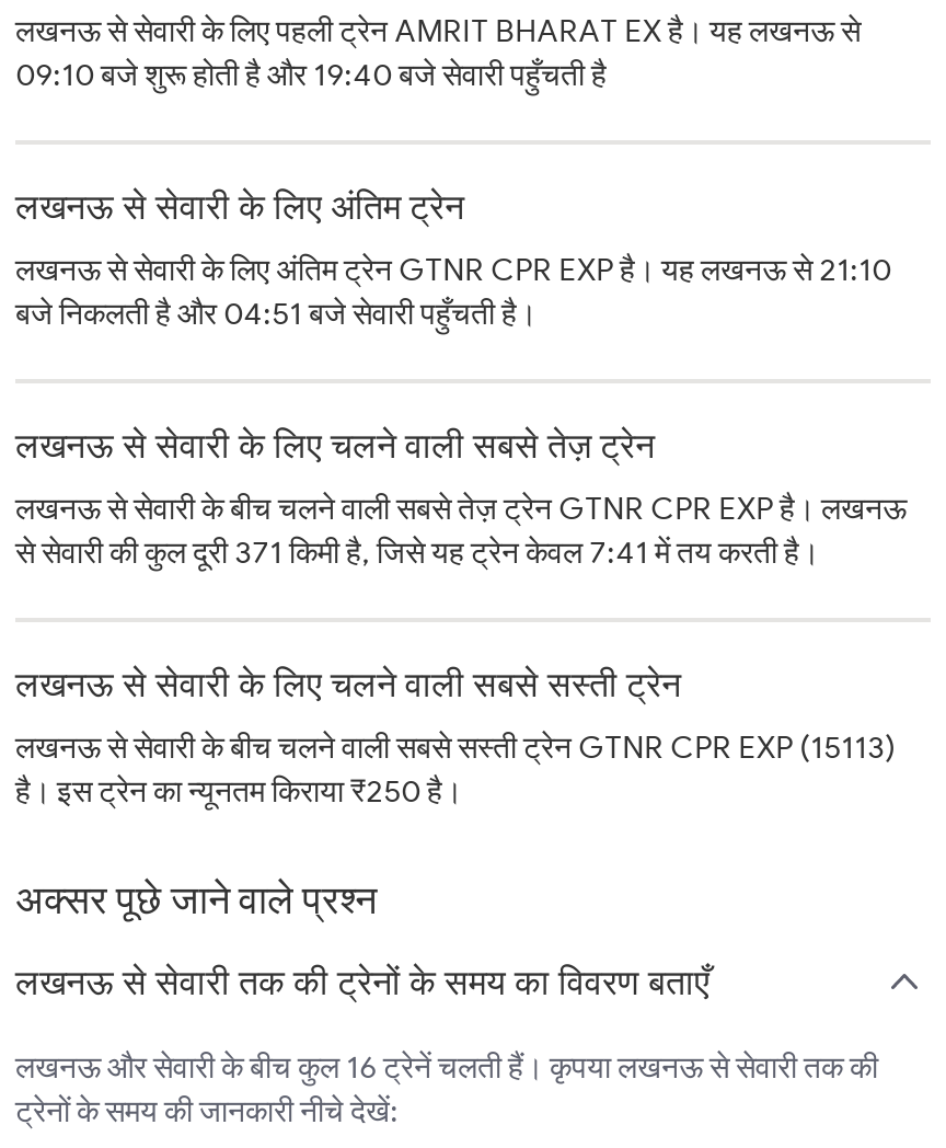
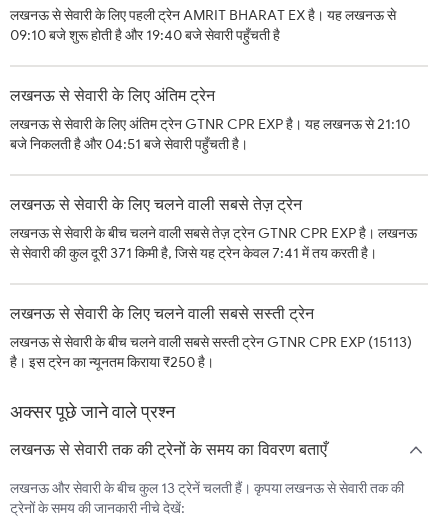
- लखनऊ और सेवारी के बीच कुल 16 ट्रेनें चलती हैं। कृपया लखनऊ से सेवारी तक की
+ लखनऊ और सेवारी के बीच कुल 13 ट्रेनें चलती हैं। कृपया लखनऊ से सेवारी तक की
